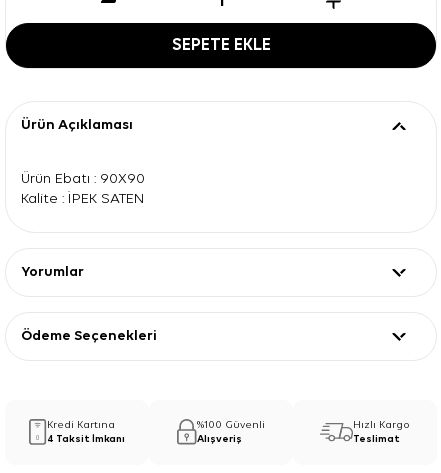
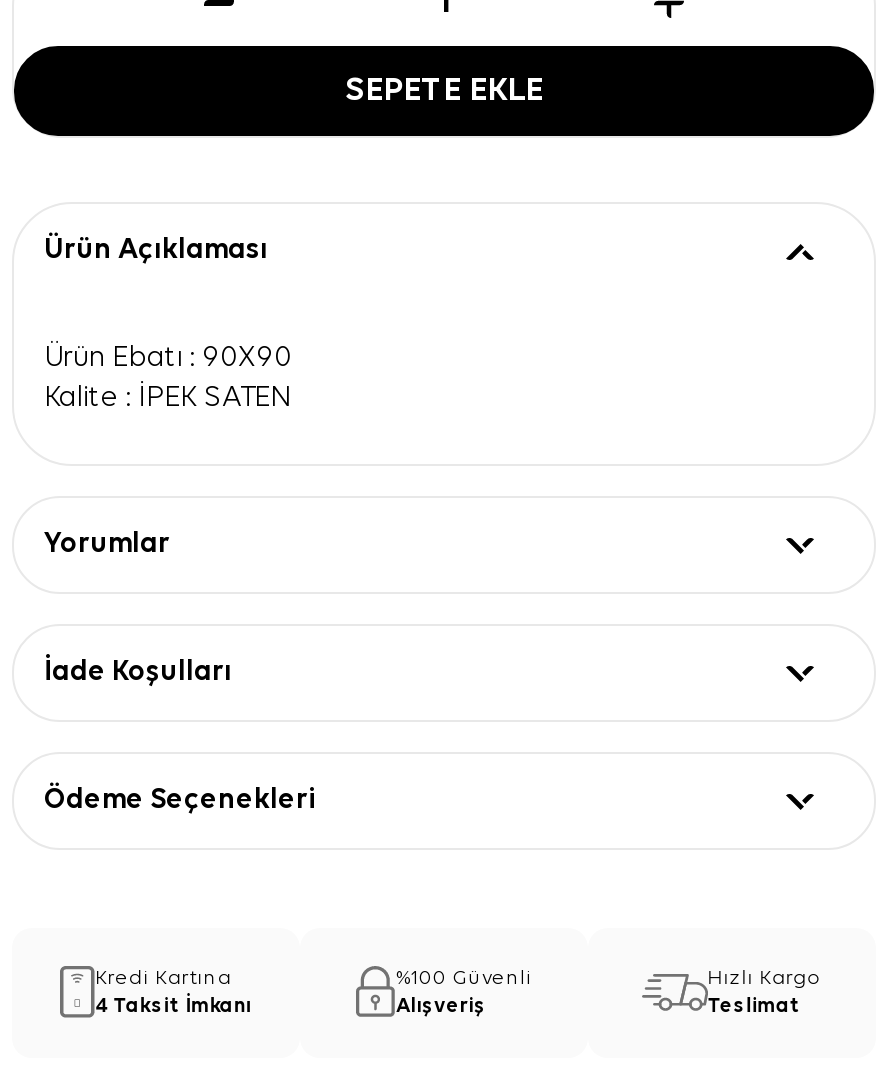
+ İade Koşulları
